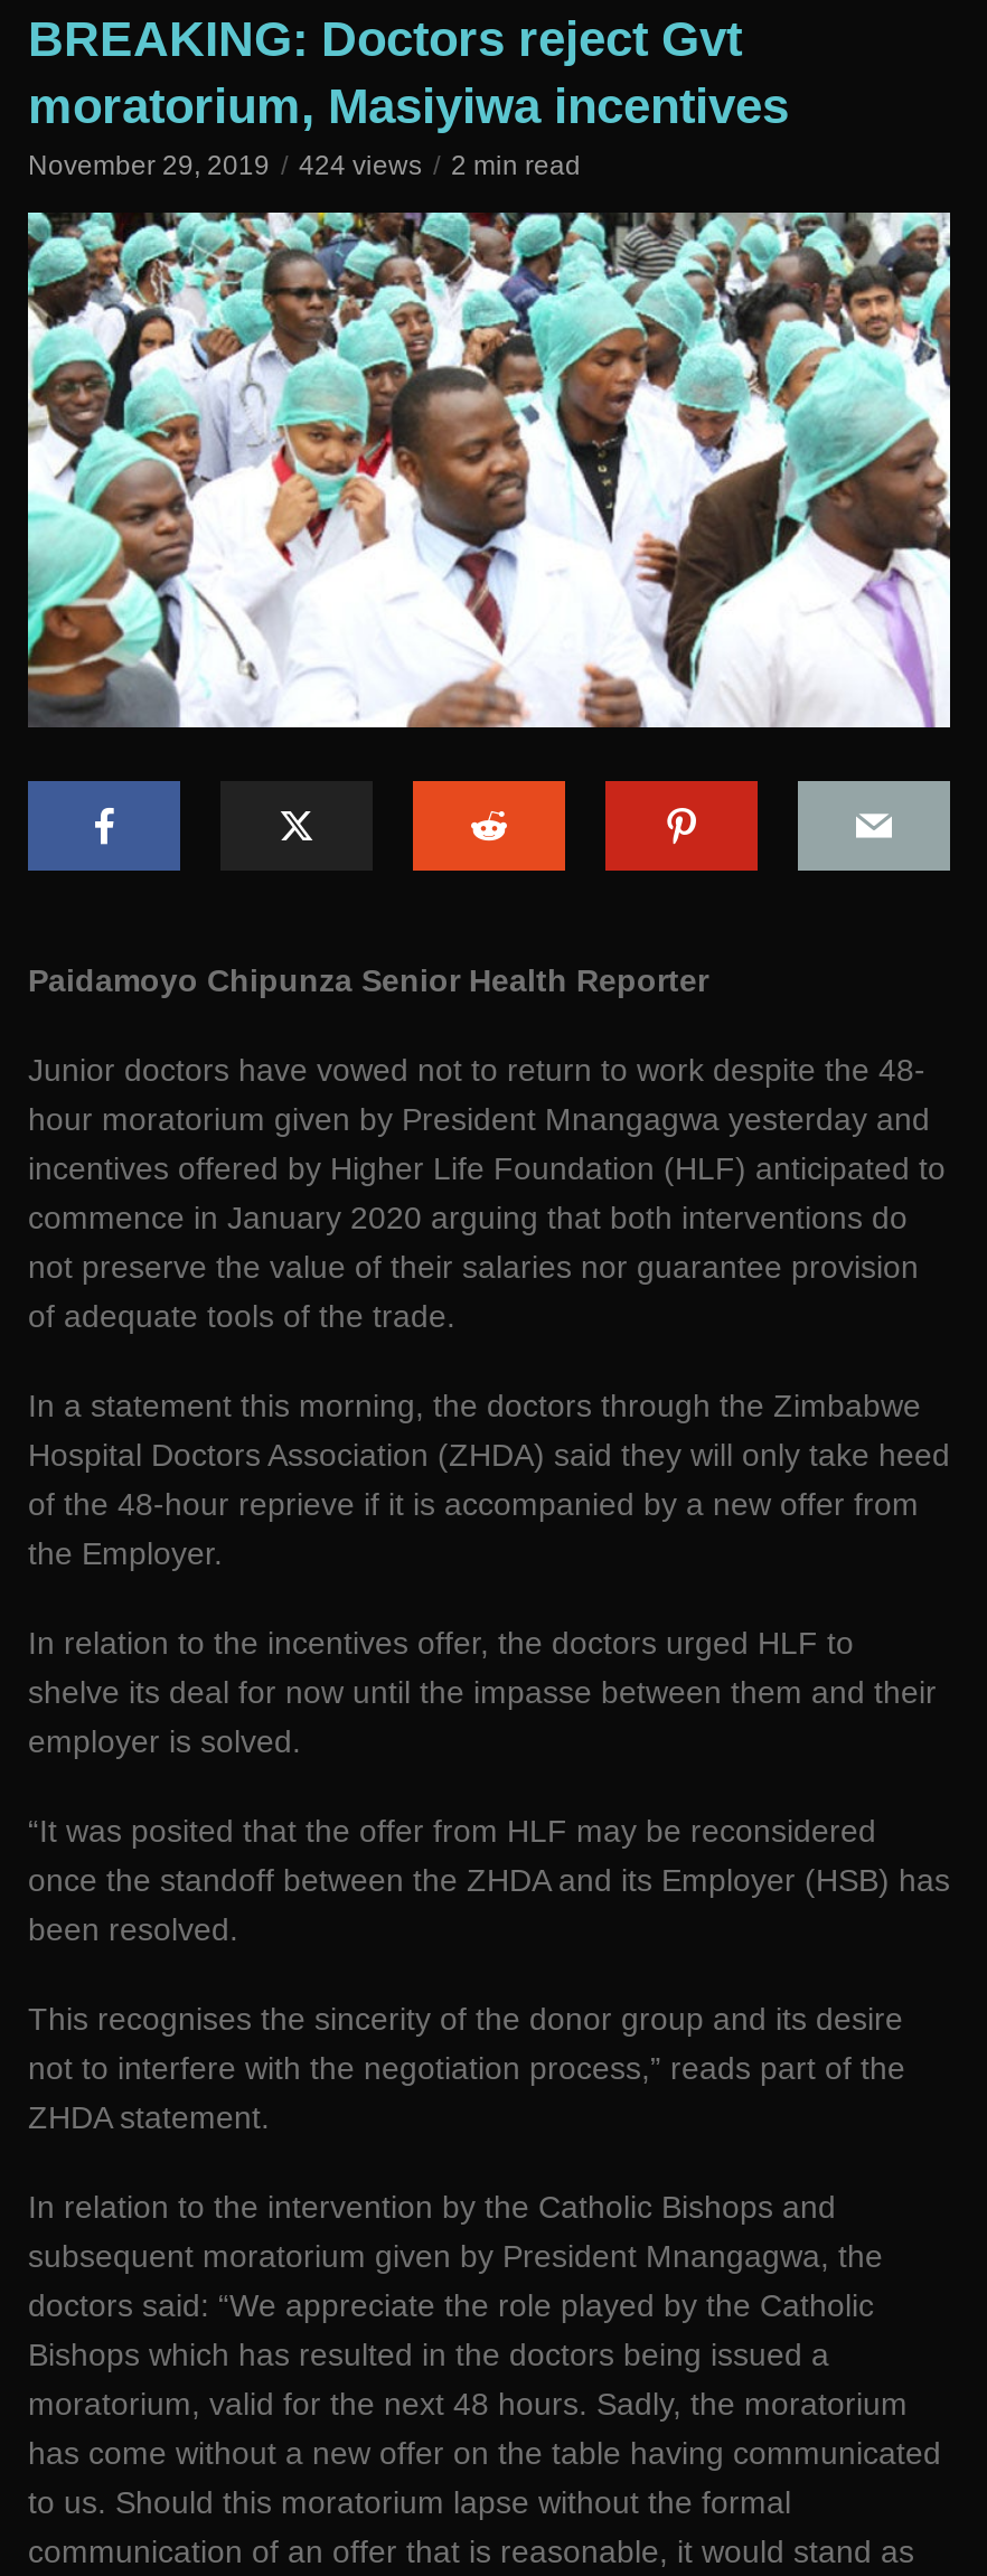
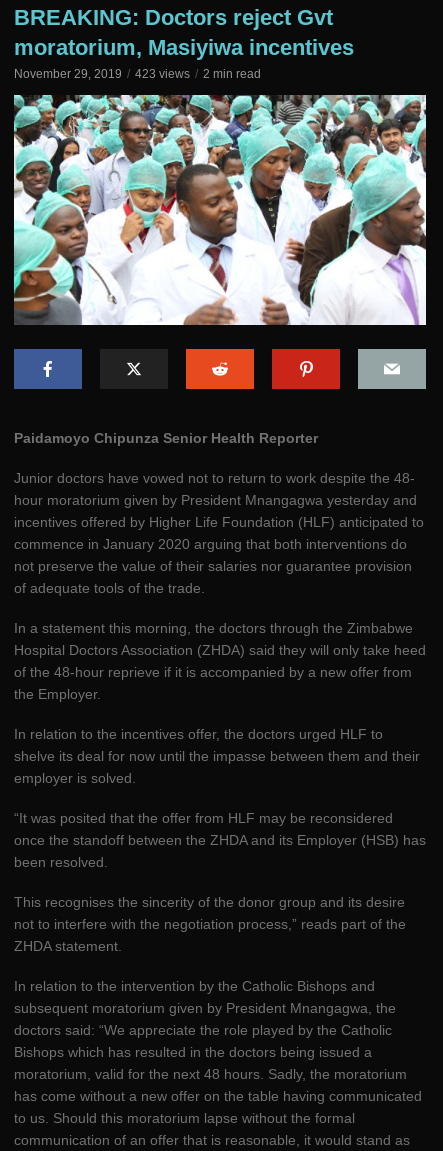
- November 29, 2019 424 views 2 min read
+ November 29, 2019 423 views 2 min read
